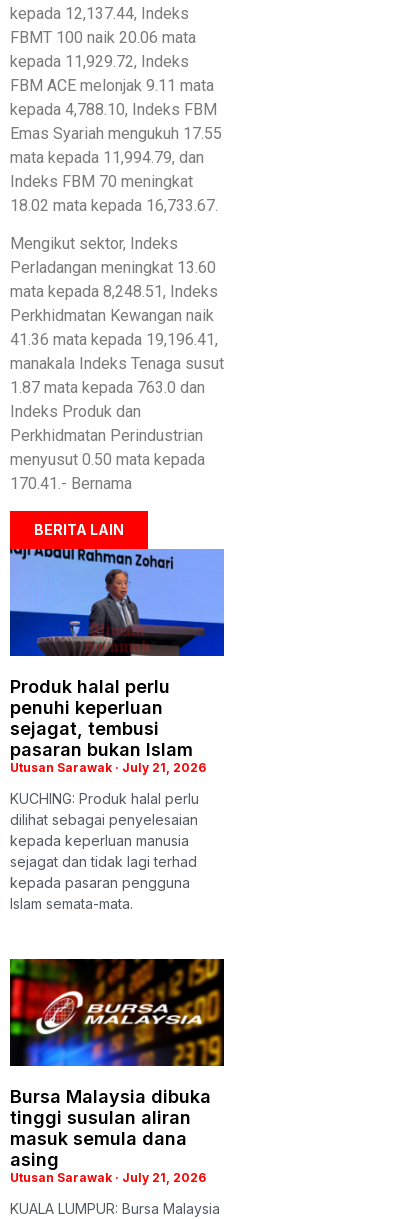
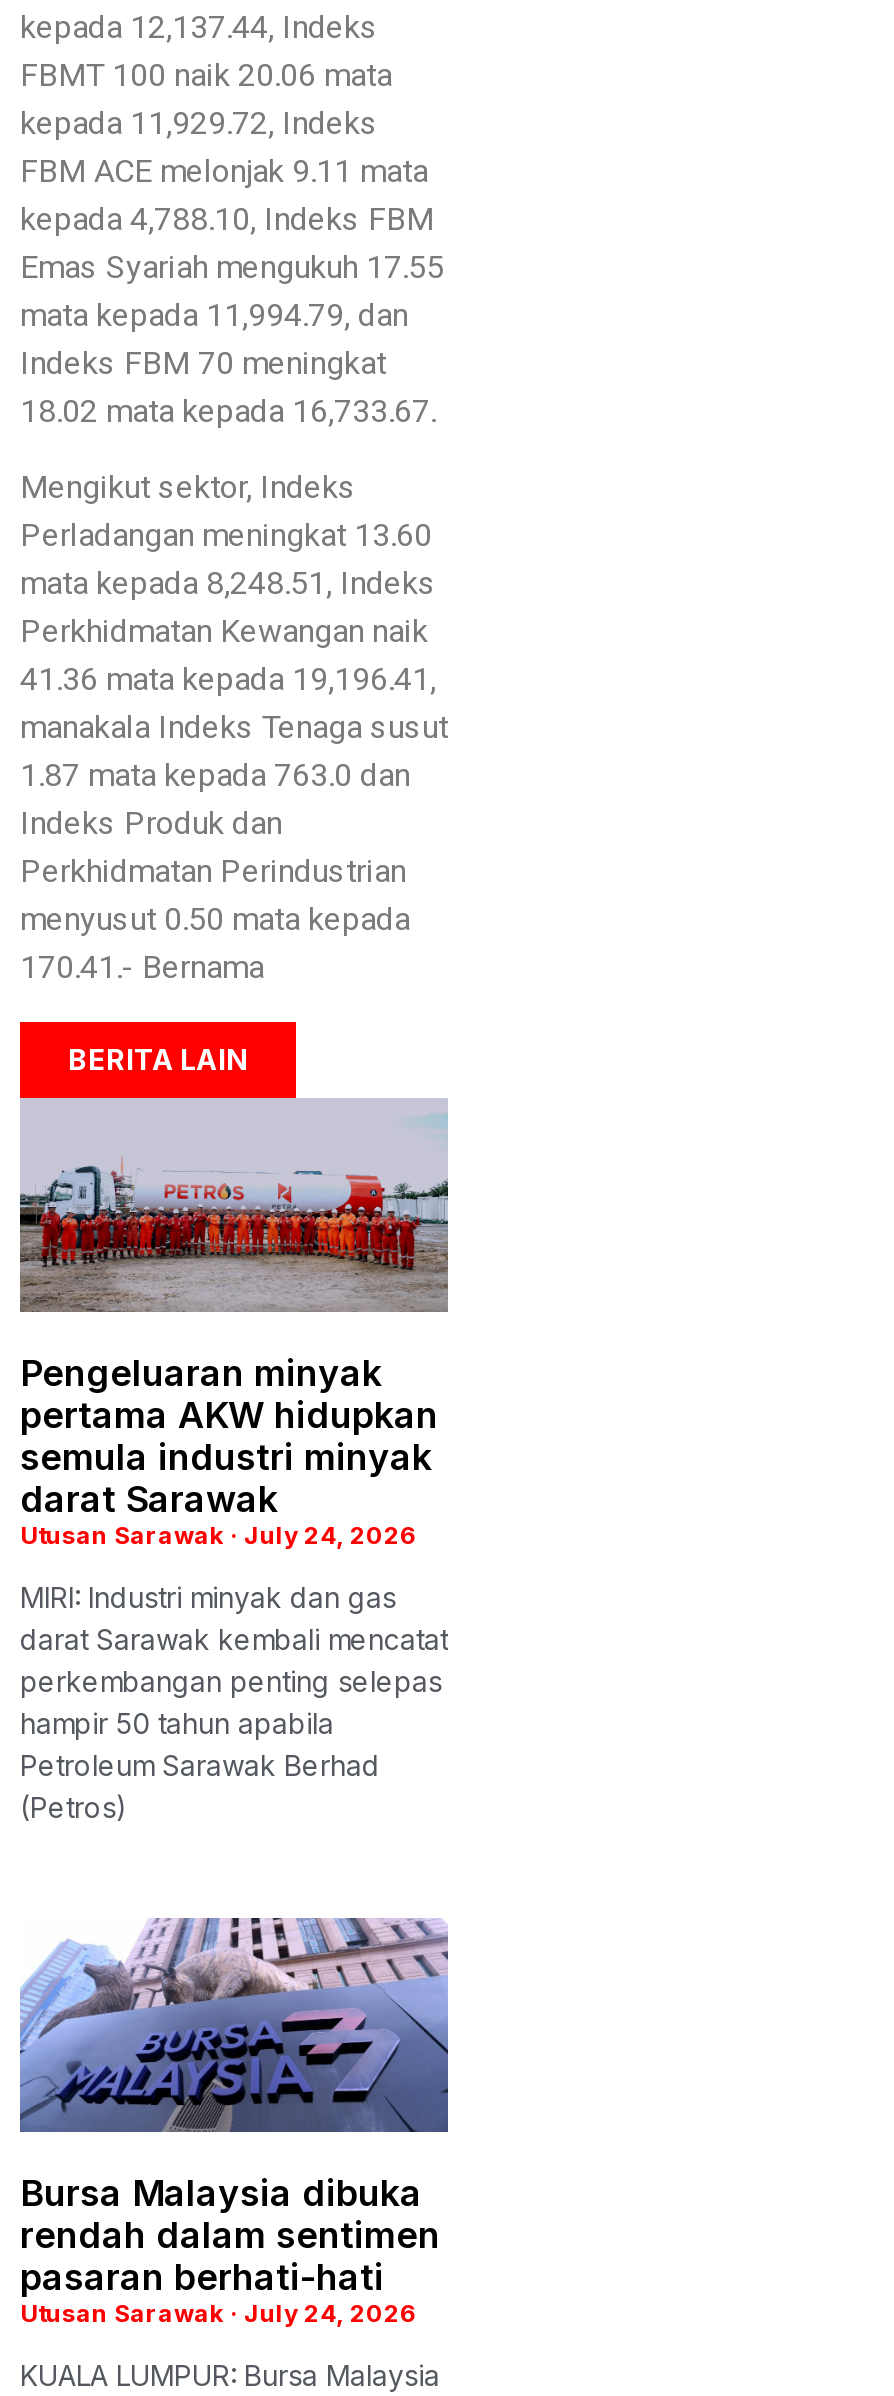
- [image]
- Produk halal perlu
- penuhi keperluan
- sejagat, tembusi
- pasaran bukan Islam
- Utusan Sarawak July 21, 2026
+ [image]
+ Pengeluaran minyak
+ pertama AKW hidupkan
+ semula industri minyak
+ darat Sarawak
+ Utusan Sarawak July 24, 2026

- KUCHING: Produk halal perlu
- dilihat sebagai penyelesaian
- kepada keperluan manusia
- sejagat dan tidak lagi terhad
- kepada pasaran pengguna
- Islam semata-mata.
+ MIRI: Industri minyak dan gas
+ darat Sarawak kembali mencatat
+ perkembangan penting selepas
+ hampir 50 tahun apabila
+ Petroleum Sarawak Berhad
+ (Petros)

- [image]
- tinggi susulan aliran
- masuk semula dana
- asing
- Utusan Sarawak July 21, 2026
+ [image]
+ rendah dalam sentimen
+ pasaran berhati-hati
+ Utusan Sarawak July 24, 2026
